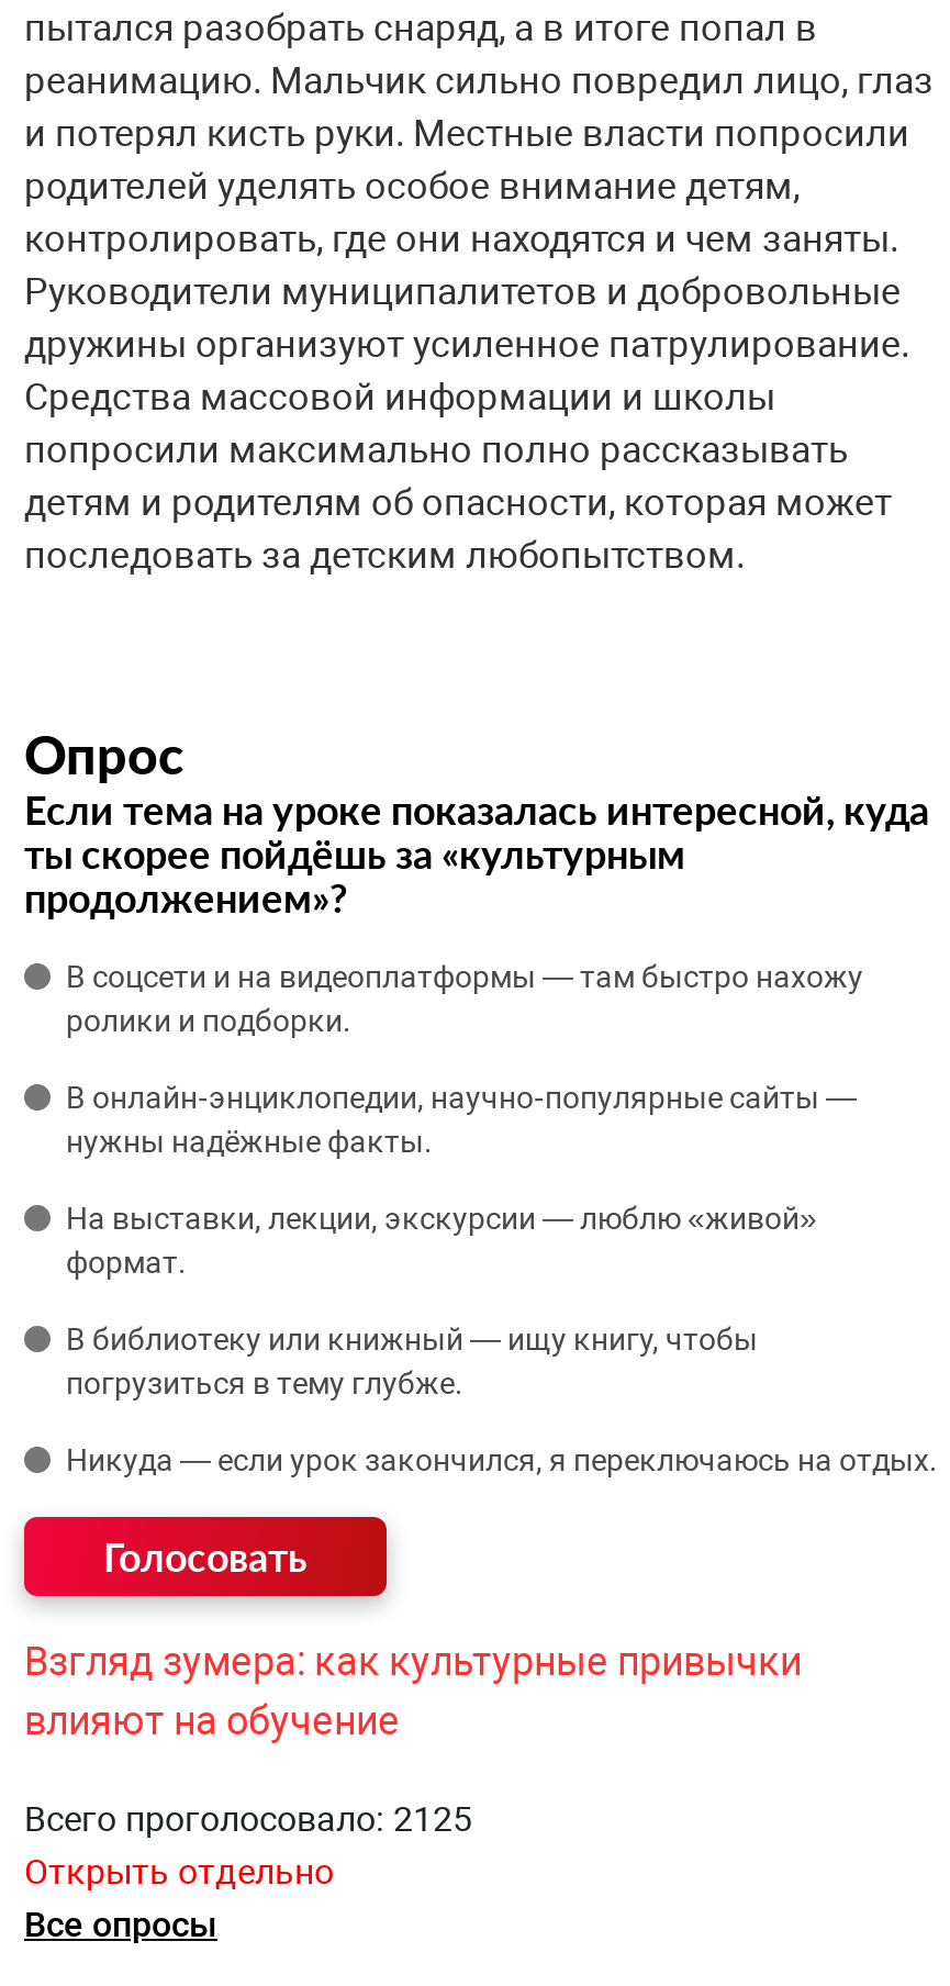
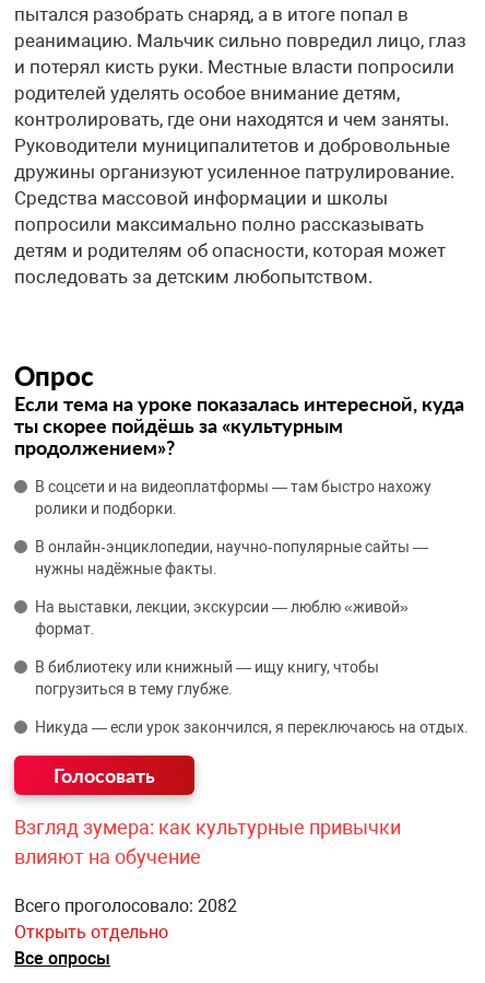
- Всего проголосовало: 2125
+ Всего проголосовало: 2082
